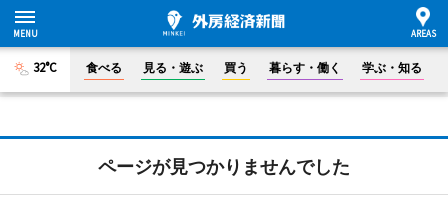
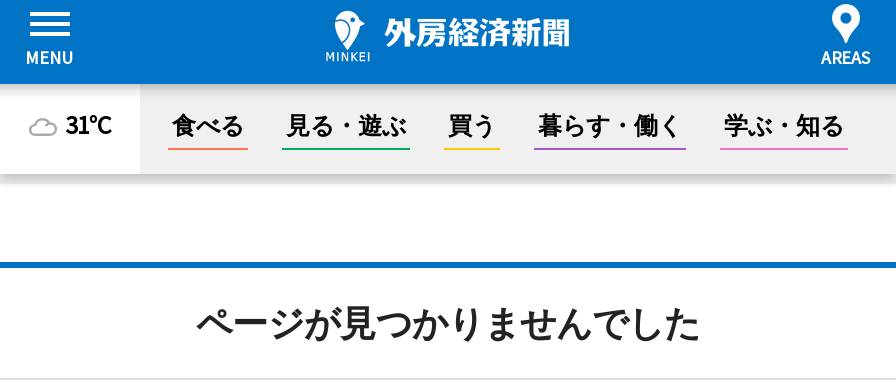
- 32°C 食べる 見る・遊ぶ 買う 暮らす・働く 学ぶ・知る
+ 31°C 食べる 見る・遊ぶ 買う 暮らす・働く 学ぶ・知る
